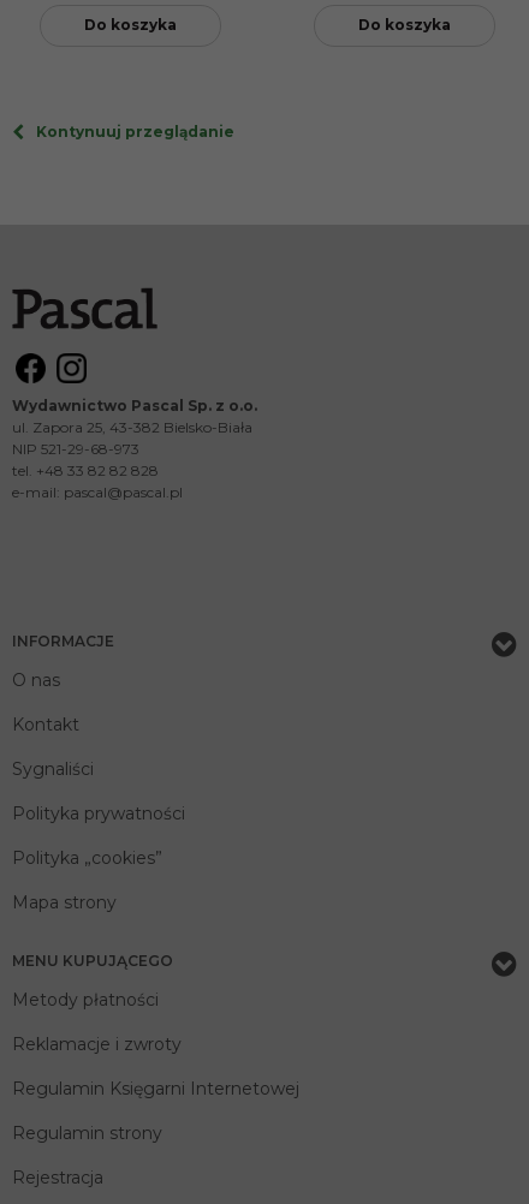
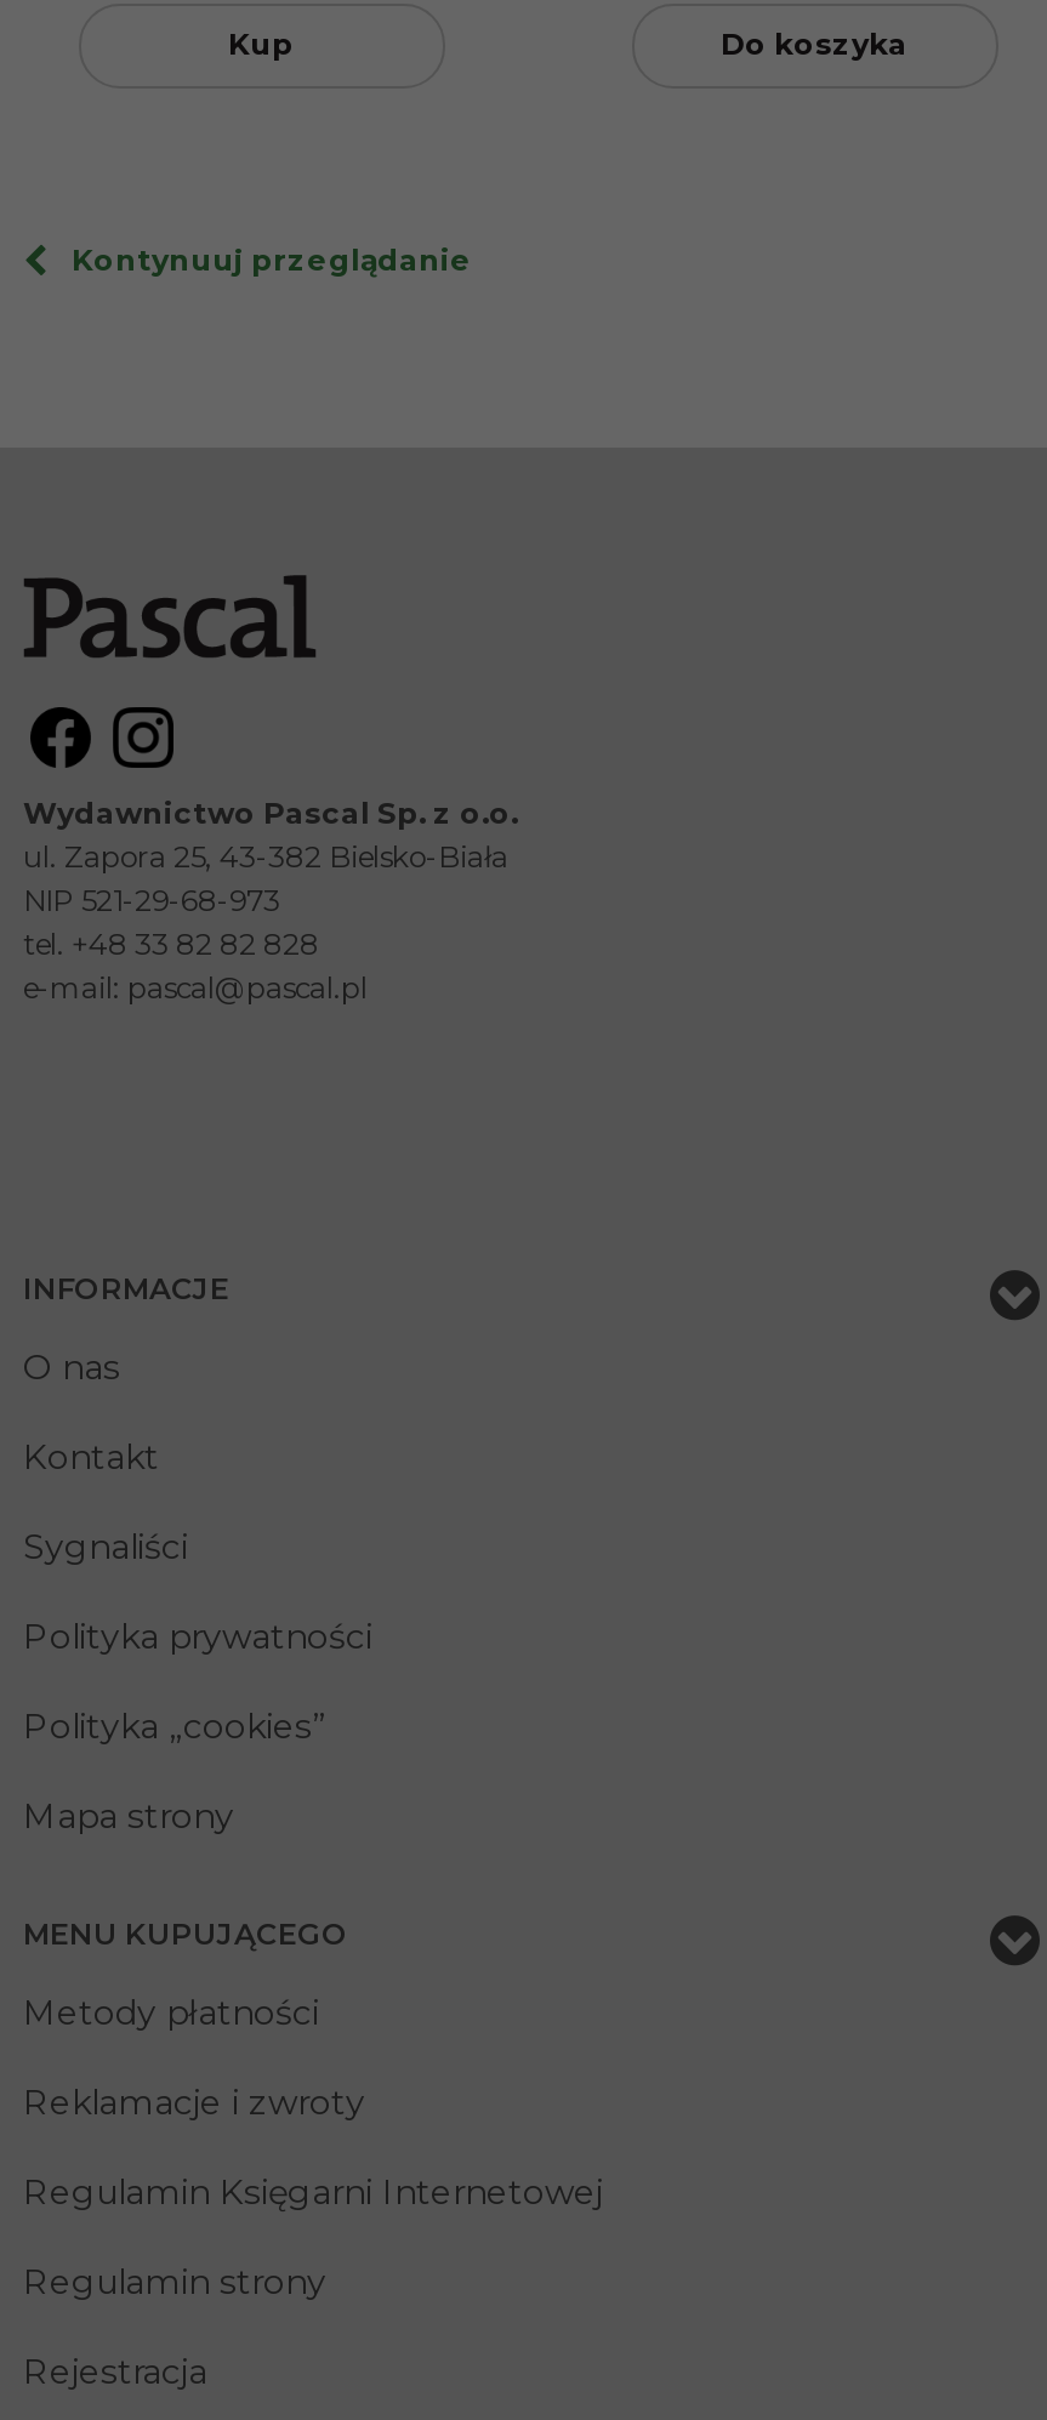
- Do koszyka
+ Kup
